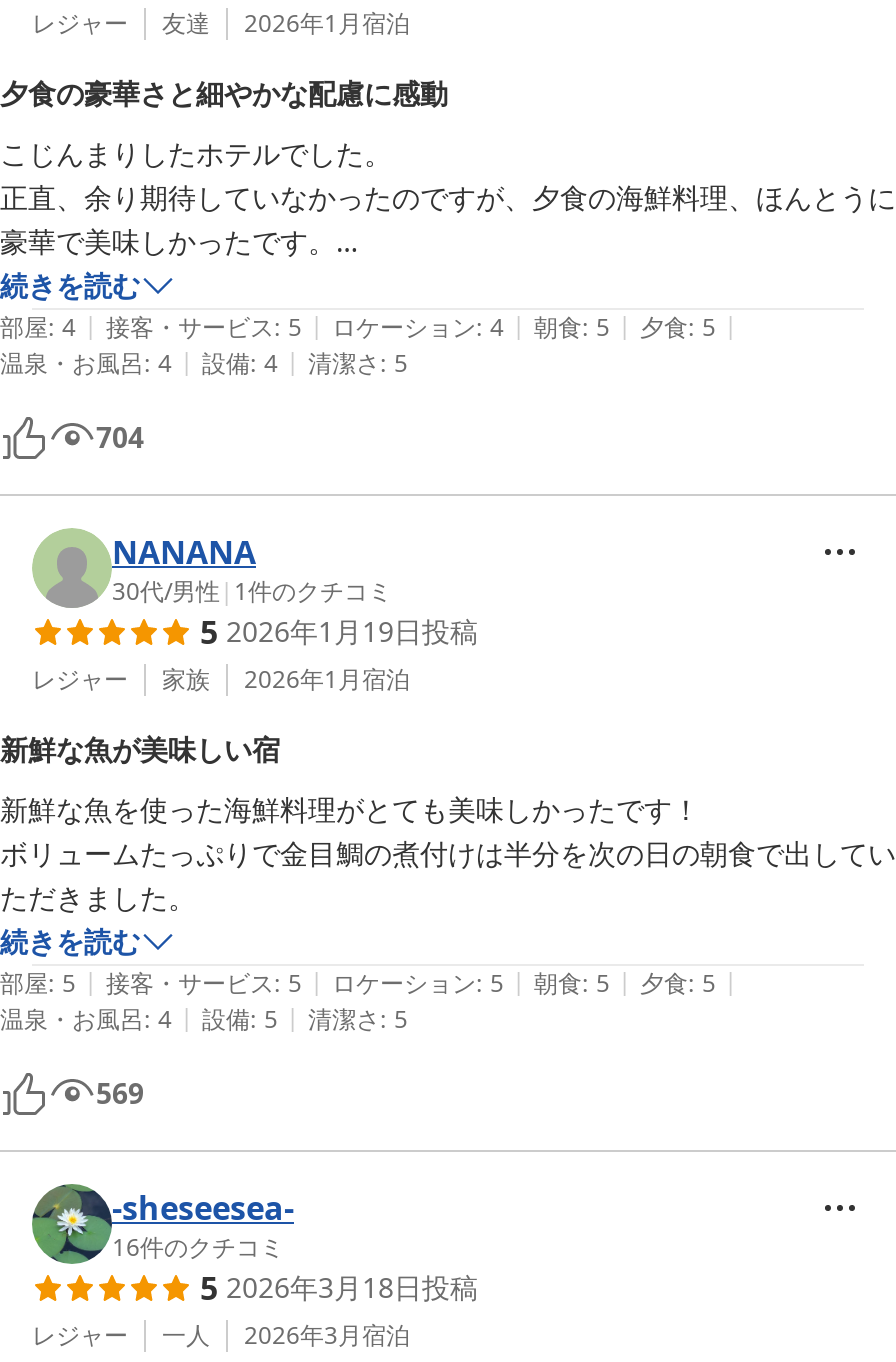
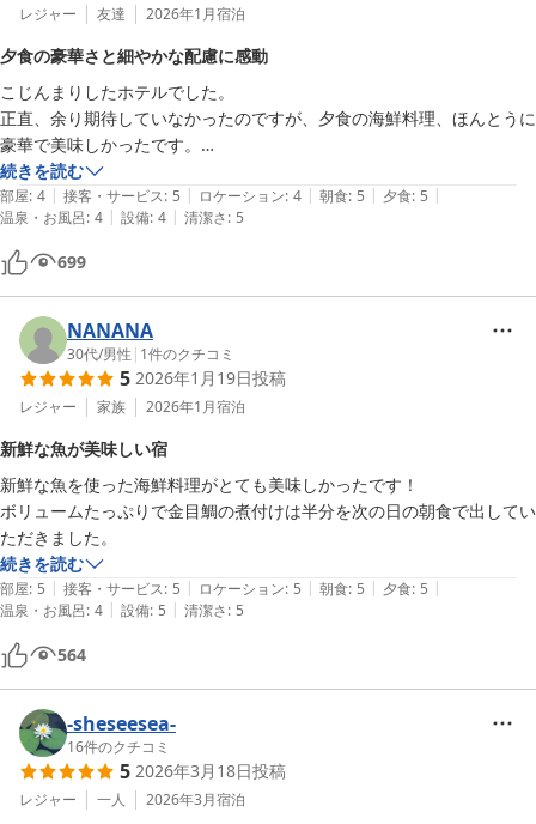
- 704
+ 699

- 569
+ 564
